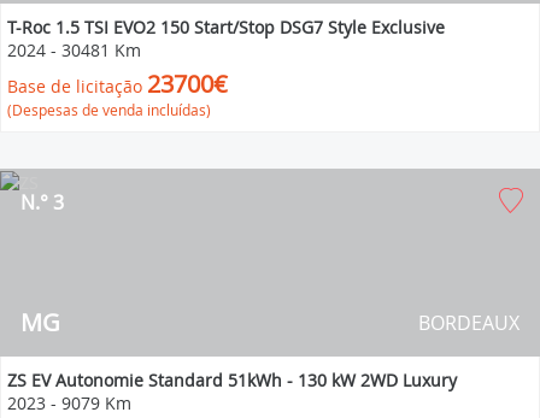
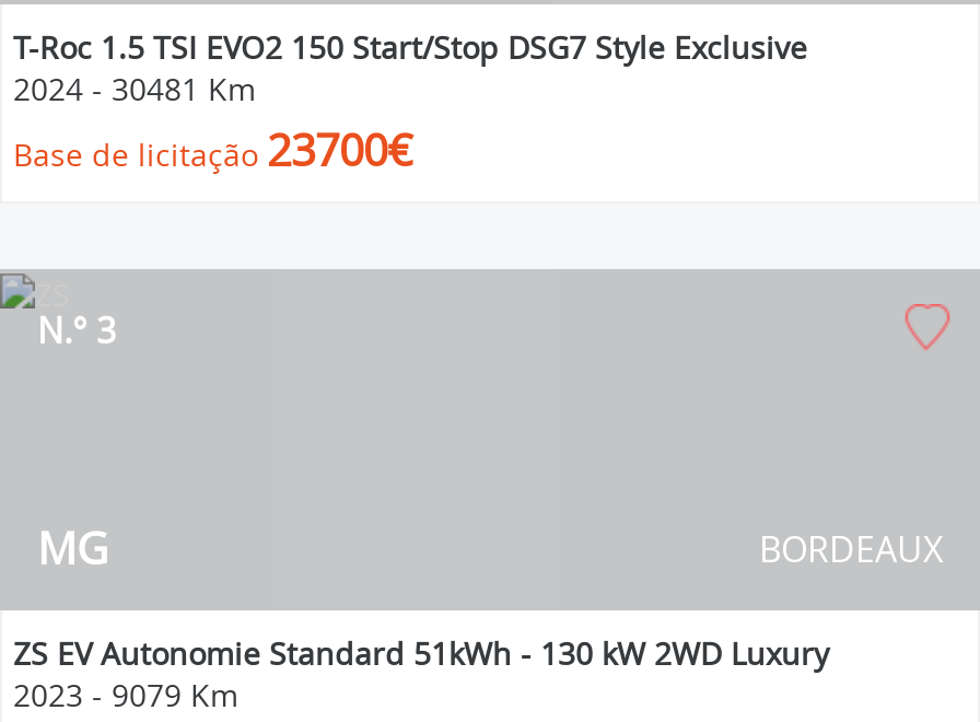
- (Despesas de venda incluídas)
